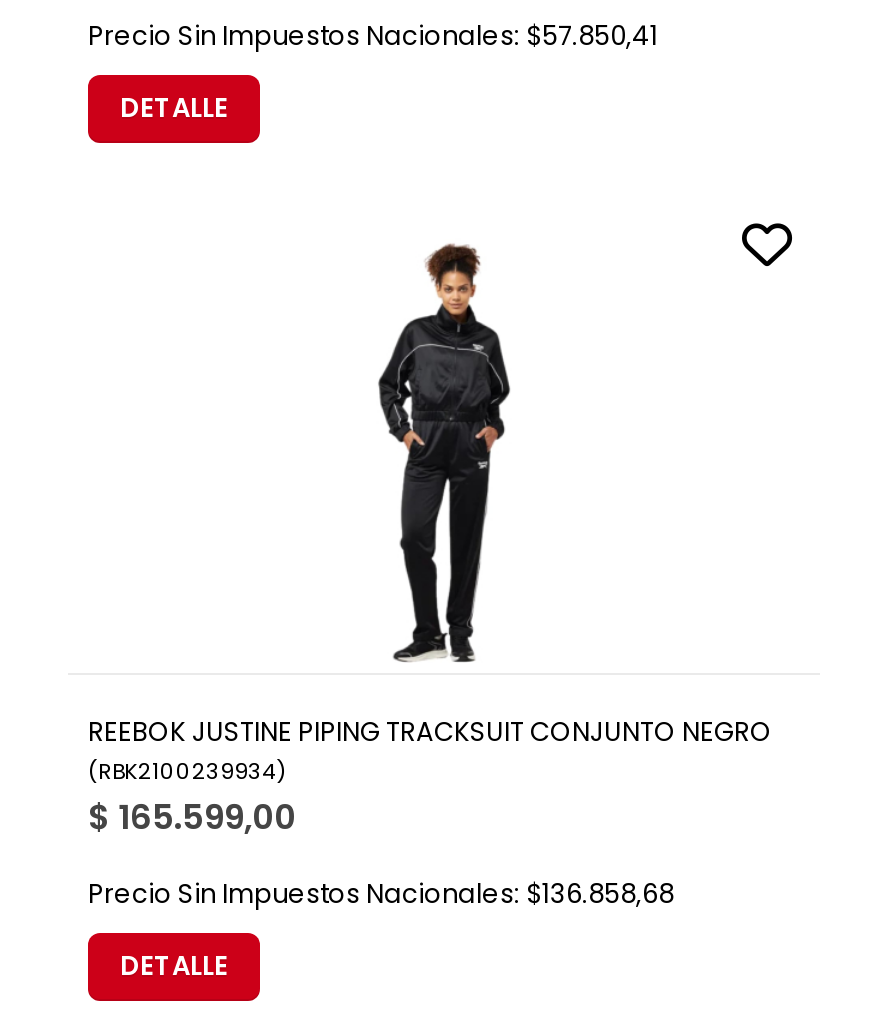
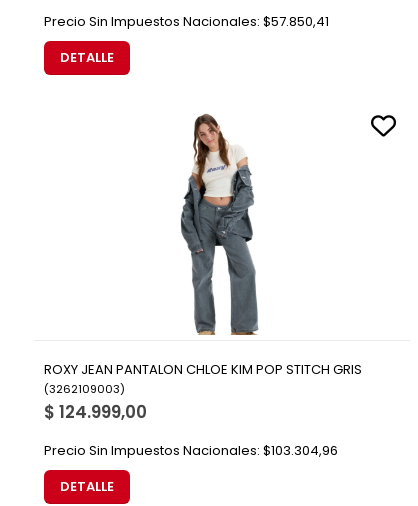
- [image]
- REEBOK JUSTINE PIPING TRACKSUIT CONJUNTO NEGRO
- (RBK2100239934)
- $ 165.599,00
+ [image]
+ ROXY JEAN PANTALON CHLOE KIM POP STITCH GRIS
+ (3262109003)
+ $ 124.999,00

- Precio Sin Impuestos Nacionales: $136.858,68
+ Precio Sin Impuestos Nacionales: $103.304,96
